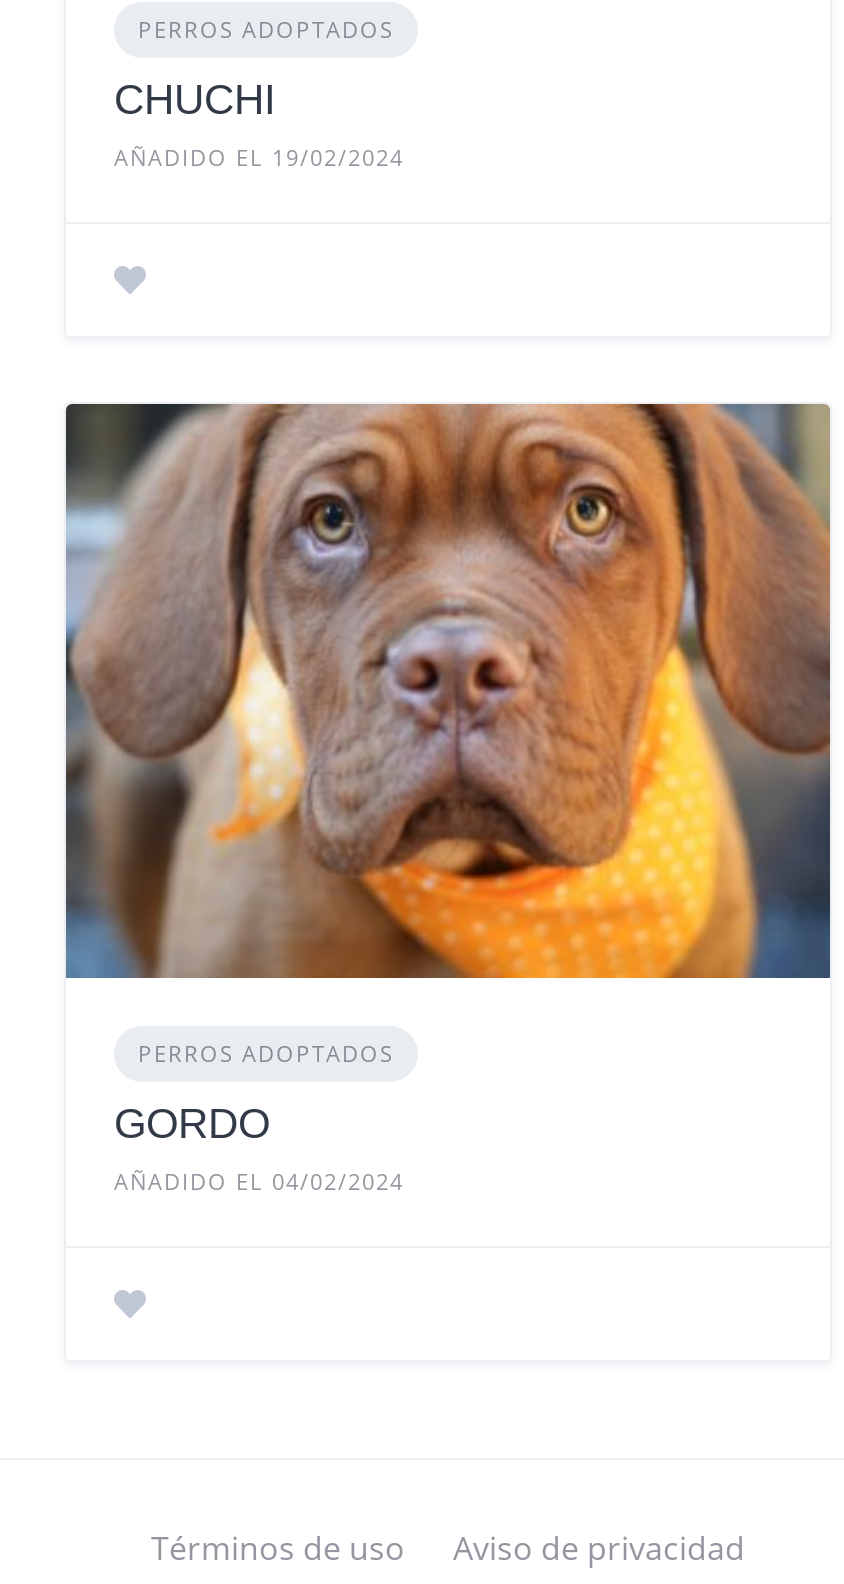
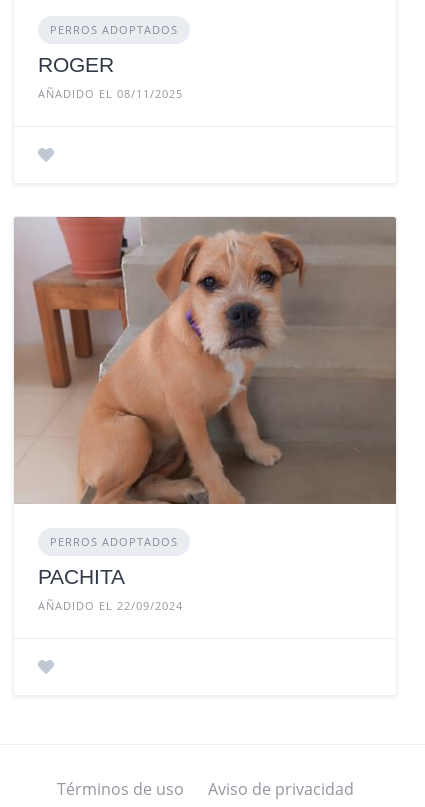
- CHUCHI
- AÑADIDO EL 19/02/2024
+ ROGER
+ AÑADIDO EL 08/11/2025

- [image]
+ [image]

- GORDO
- AÑADIDO EL 04/02/2024
+ PACHITA
+ AÑADIDO EL 22/09/2024
